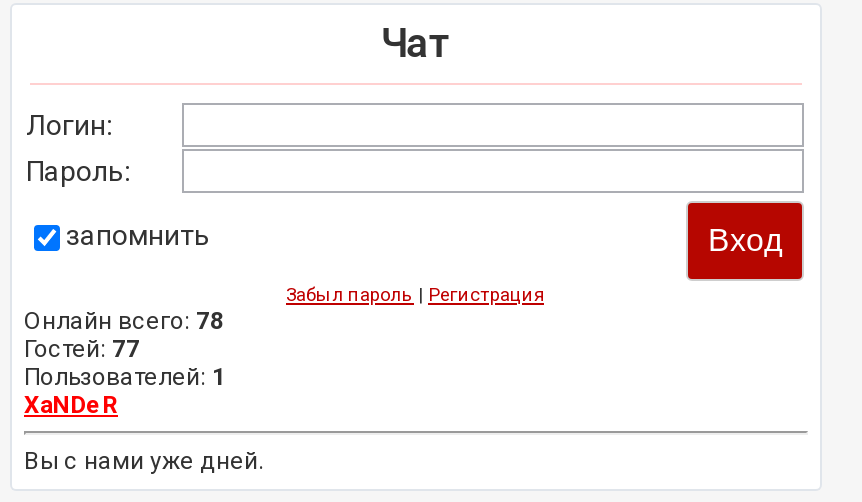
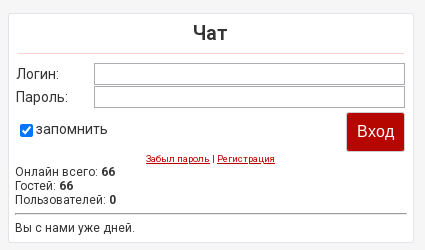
- Онлайн всего: 78
- Гостей: 77
- Пользователей: 1
- XaNDeR
+ Онлайн всего: 66
+ Гостей: 66
+ Пользователей: 0
